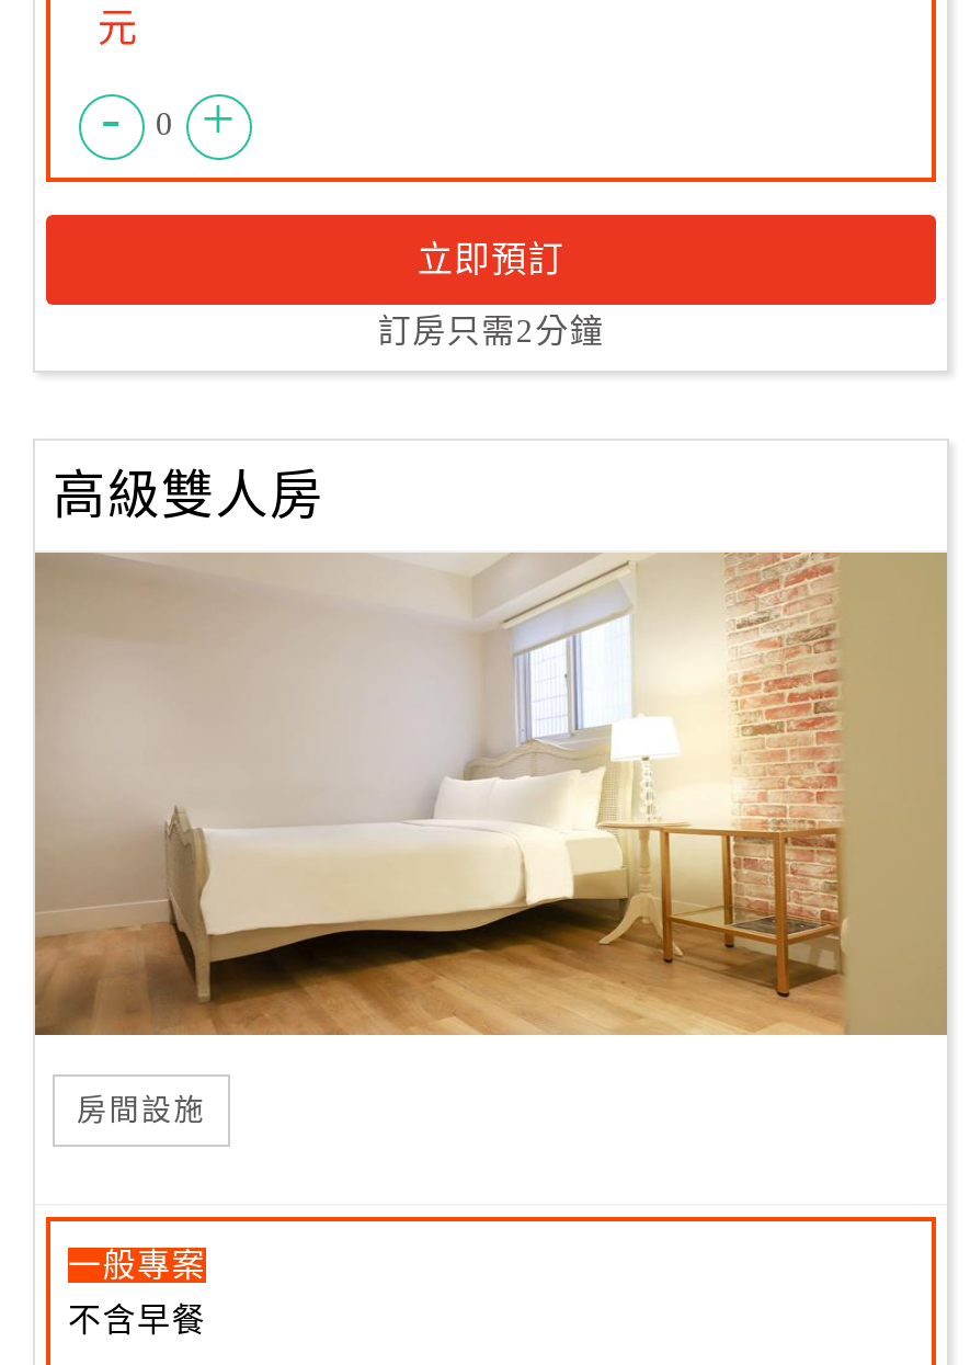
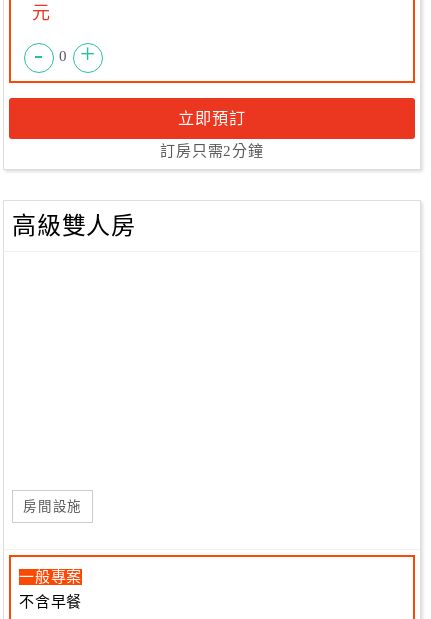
- [image]
